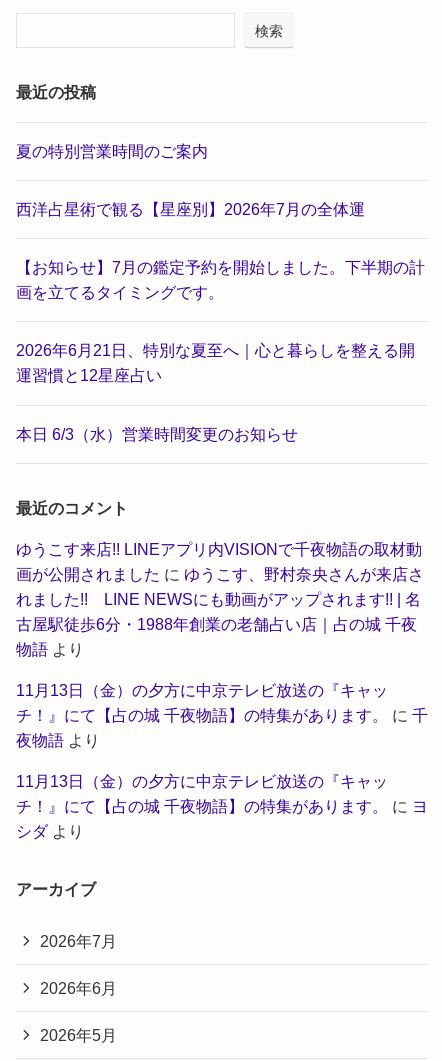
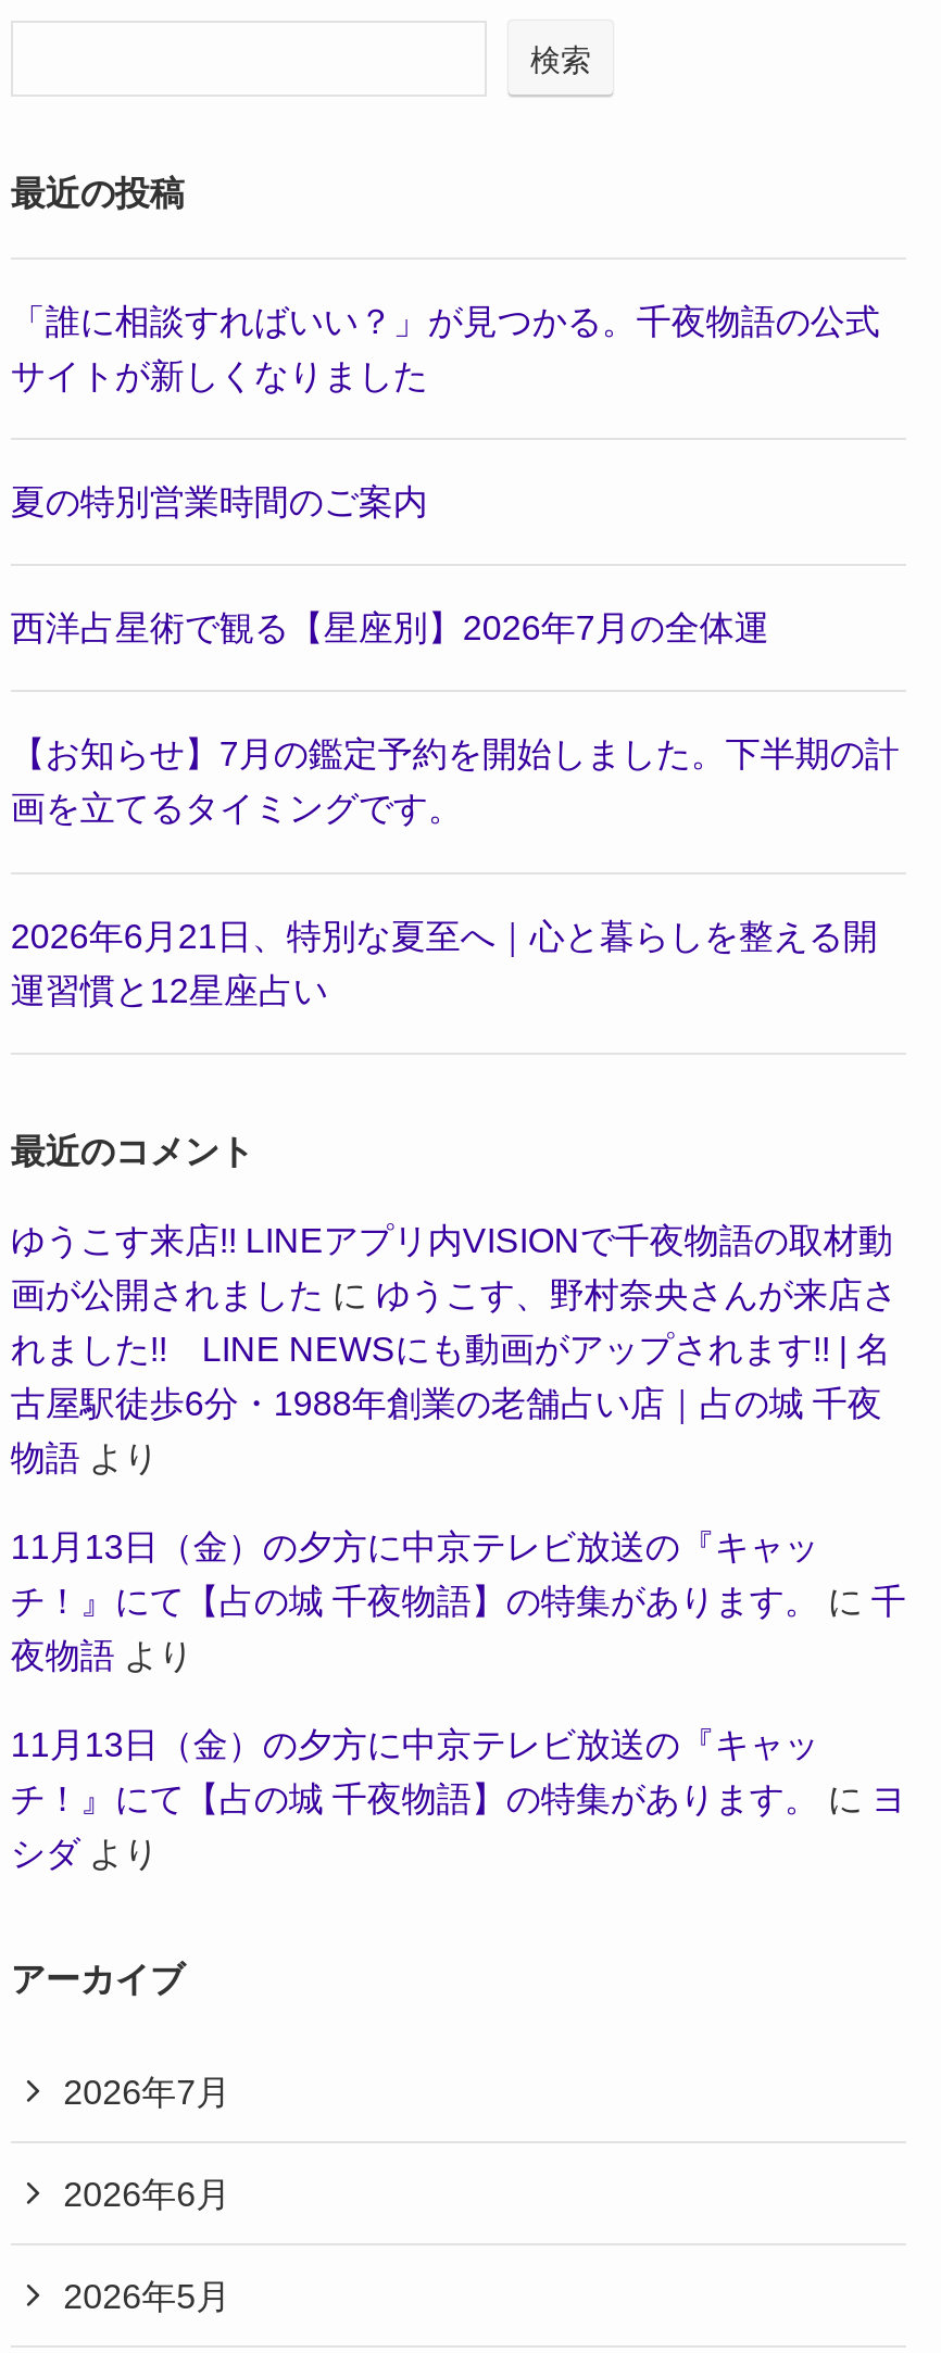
+ 「誰に相談すればいい？」が見つかる。千夜物語の公式
+ サイトが新しくなりました

moved down: 夏の特別営業時間のご案内 | 西洋占星術で観る【星座別】2026年7月の全体運 | 【お知らせ】7月の鑑定予約を開始しました。下半期の計 | 画を立てるタイミングです。 | 2026年6月21日、特別な夏至へ｜心と暮らしを整える開 | 運習慣と12星座占い

- 本日 6/3（水）営業時間変更のお知らせ
